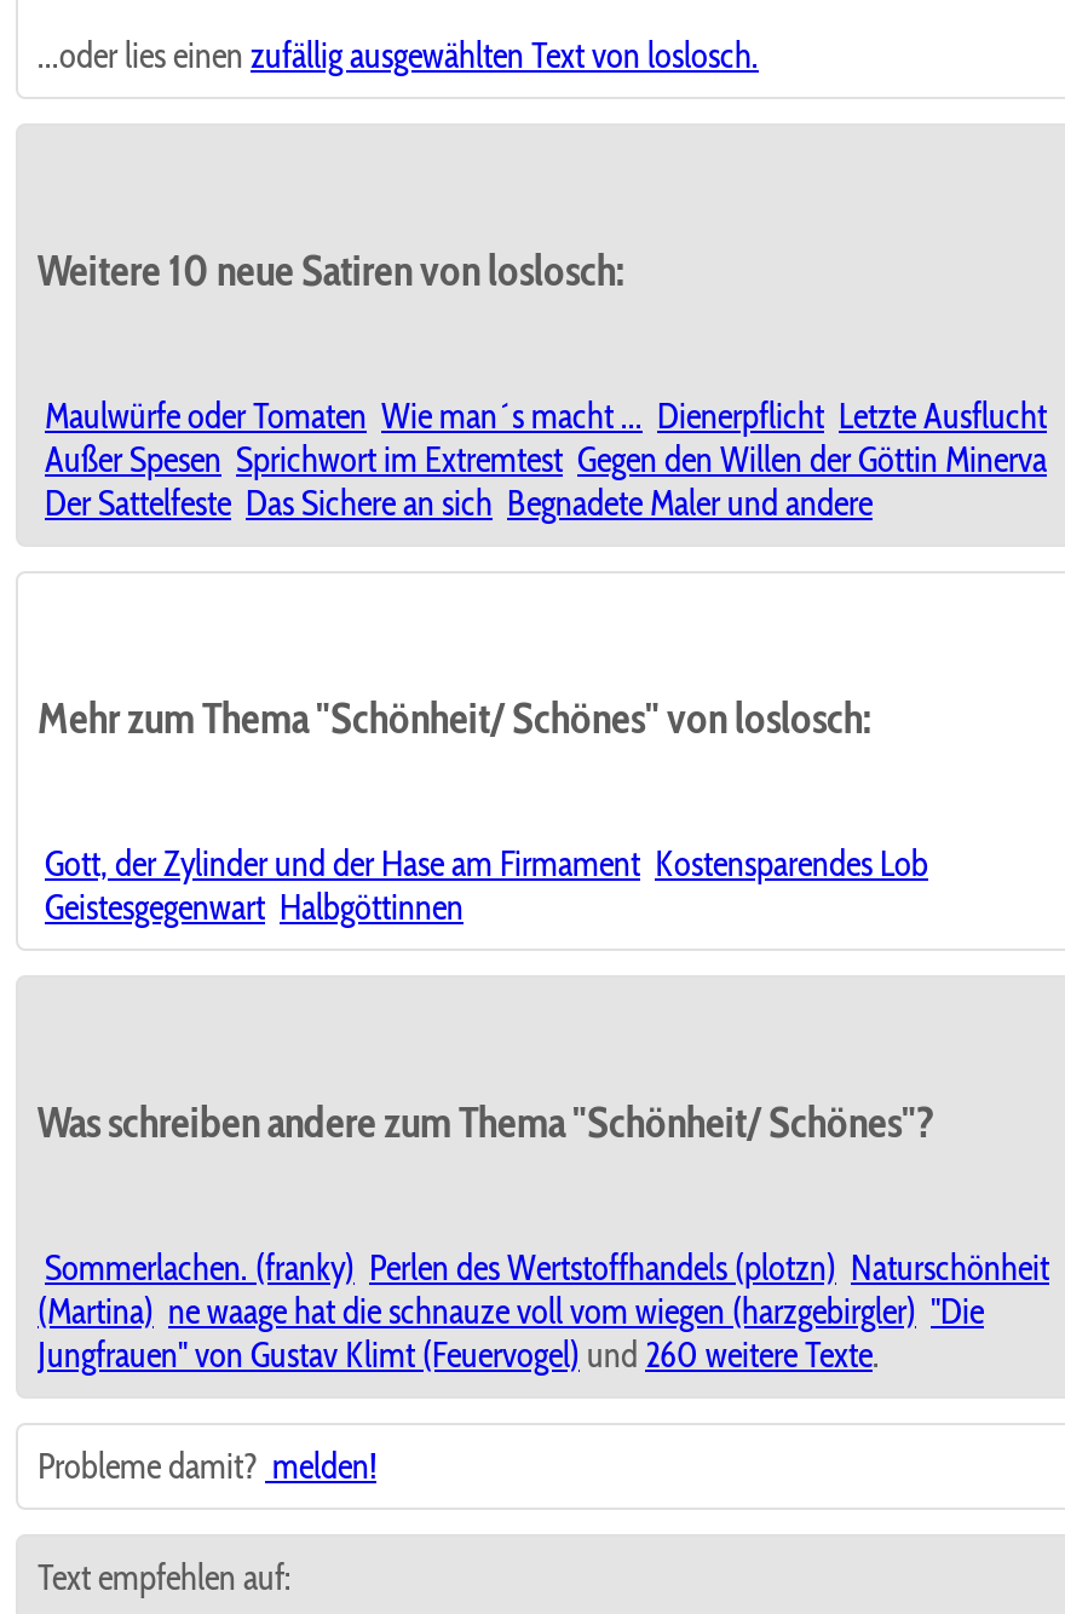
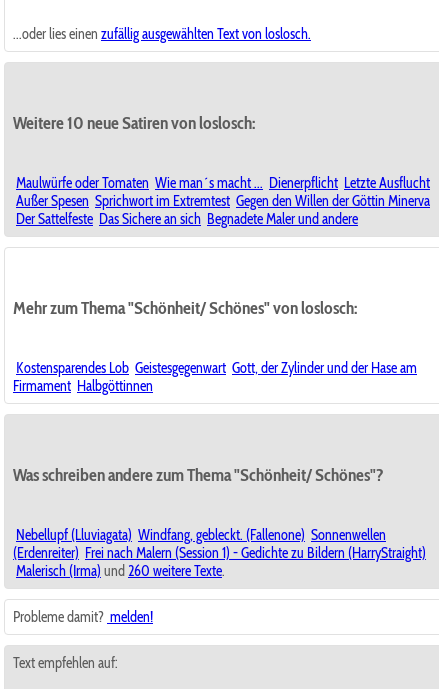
- Gott, der Zylinder und der Hase am Firmament Kostensparendes Lob
+ Kostensparendes Lob Geistesgegenwart Gott, der Zylinder und der Hase am

- Geistesgegenwart Halbgöttinnen
+ Firmament Halbgöttinnen

- Sommerlachen. (franky) Perlen des Wertstoffhandels (plotzn) Naturschönheit
- (Martina) ne waage hat die schnauze voll vom wiegen (harzgebirgler) "Die
- Jungfrauen" von Gustav Klimt (Feuervogel) und 260 weitere Texte.
+ Nebellupf (Lluviagata) Windfang, gebleckt. (Fallenone) Sonnenwellen
+ (Erdenreiter) Frei nach Malern (Session 1) - Gedichte zu Bildern (HarryStraight)
+ Malerisch (Irma) und 260 weitere Texte.
